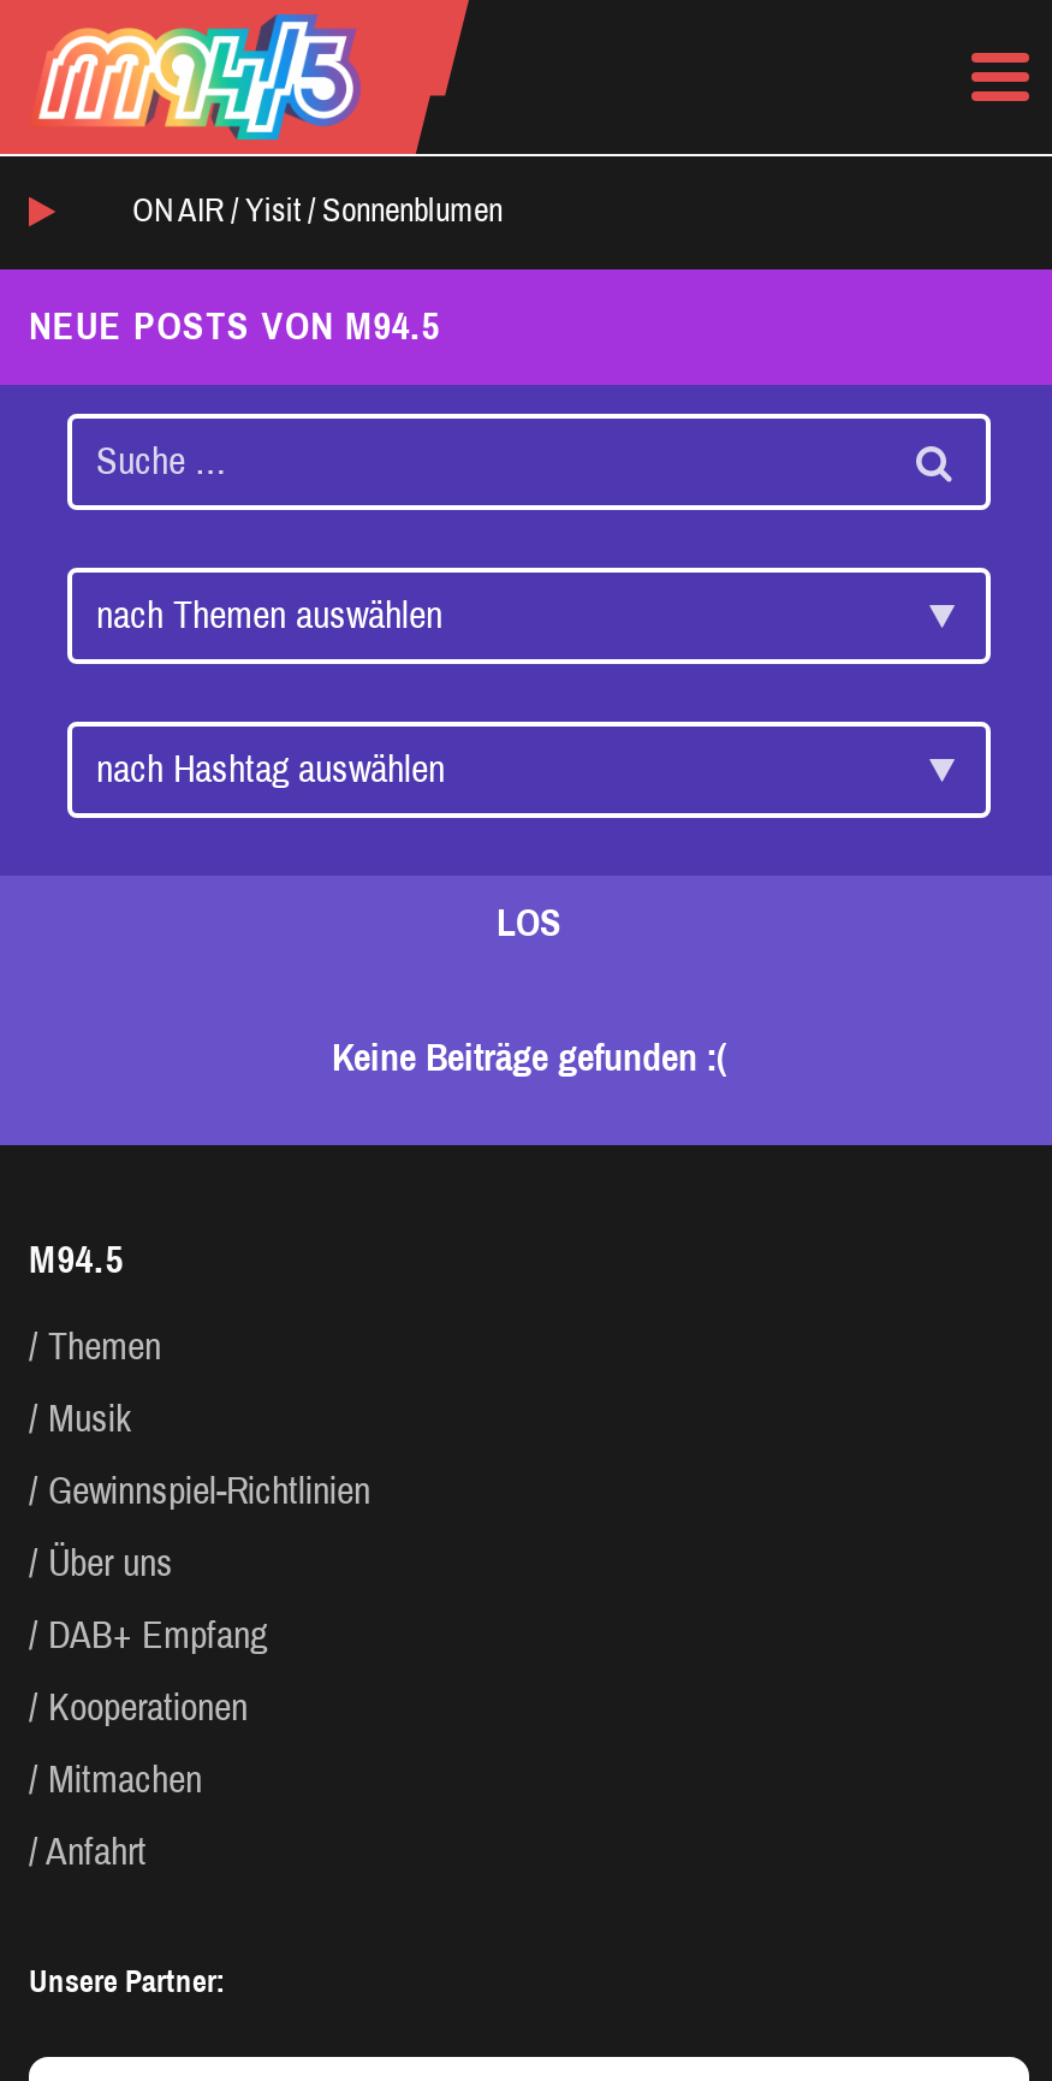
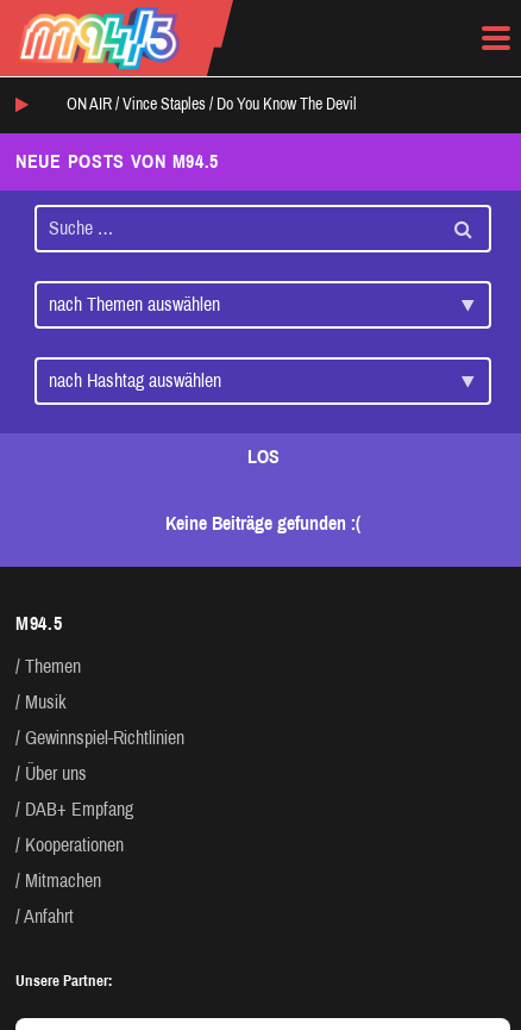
- ON AIR / Yisit / Sonnenblumen
+ ON AIR / Vince Staples / Do You Know The Devil
